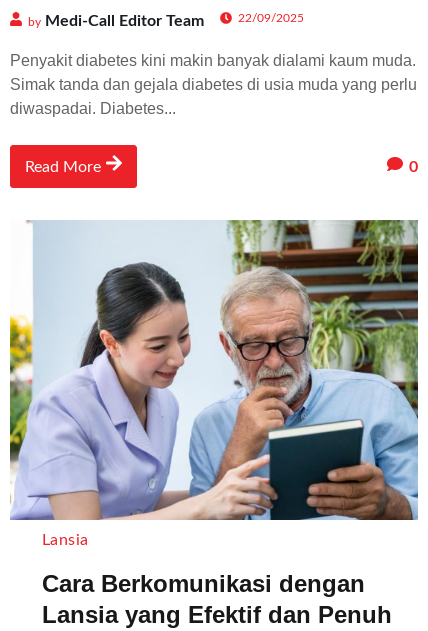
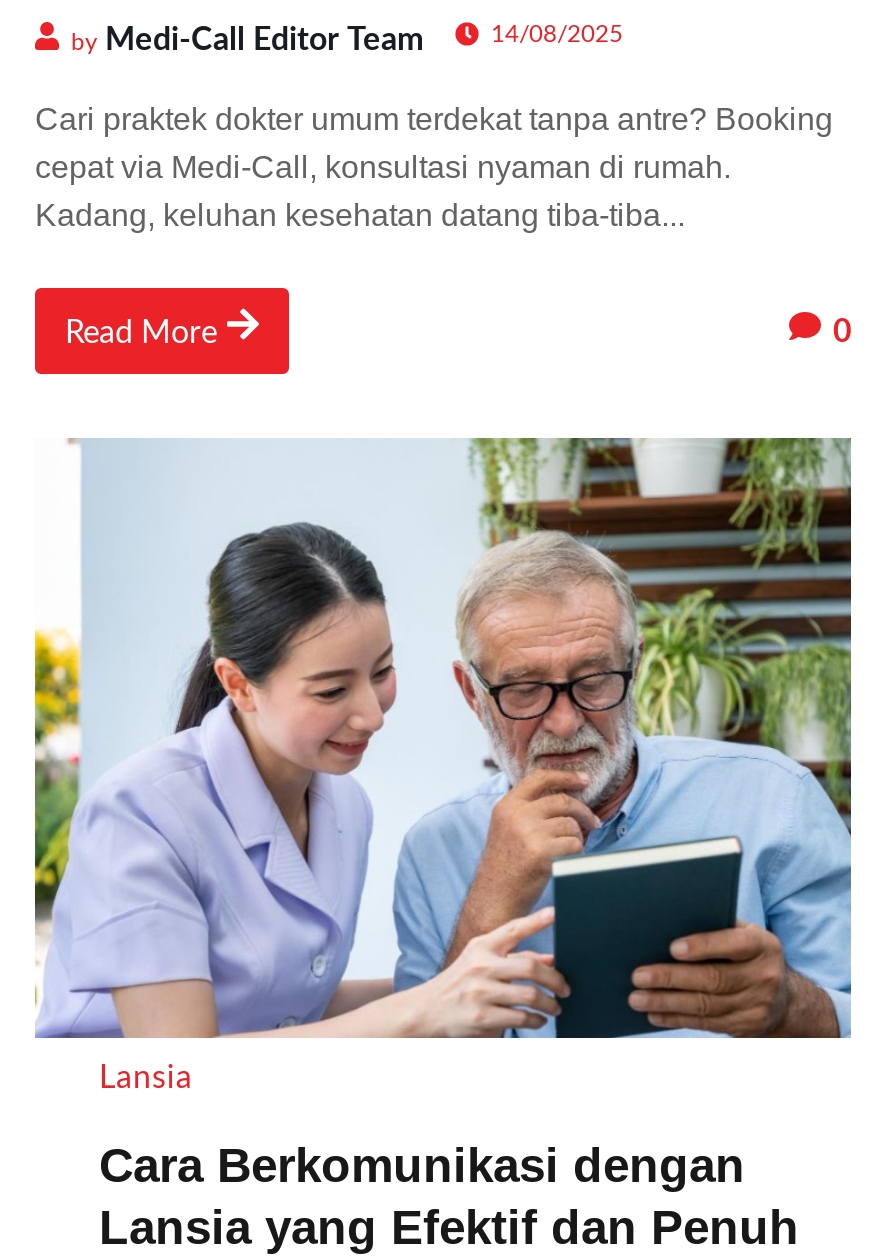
- 22/09/2025
+ 14/08/2025

- Penyakit diabetes kini makin banyak dialami kaum muda.
- Simak tanda dan gejala diabetes di usia muda yang perlu
- diwaspadai. Diabetes...
+ Cari praktek dokter umum terdekat tanpa antre? Booking
+ cepat via Medi-Call, konsultasi nyaman di rumah.
+ Kadang, keluhan kesehatan datang tiba-tiba...
